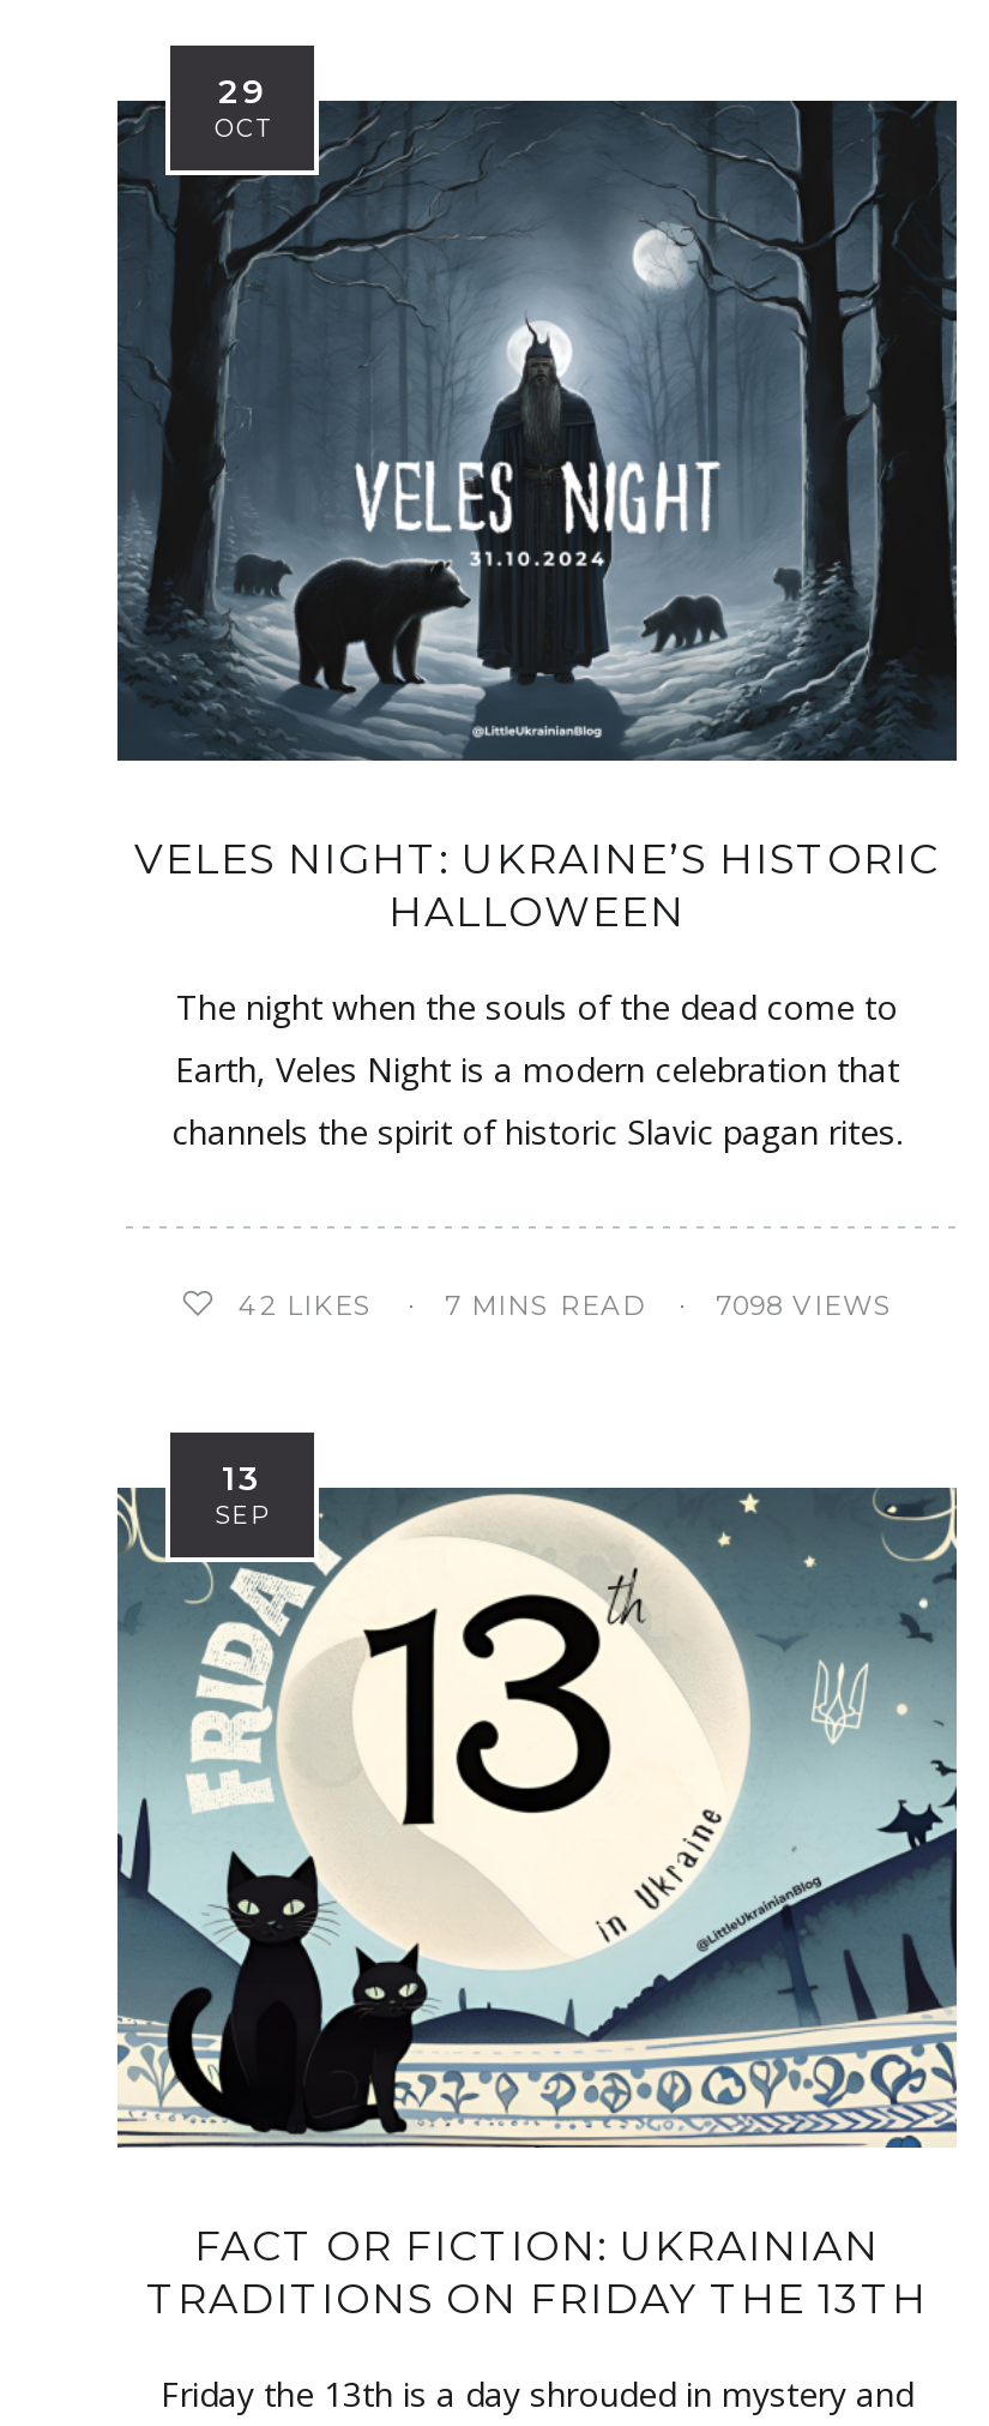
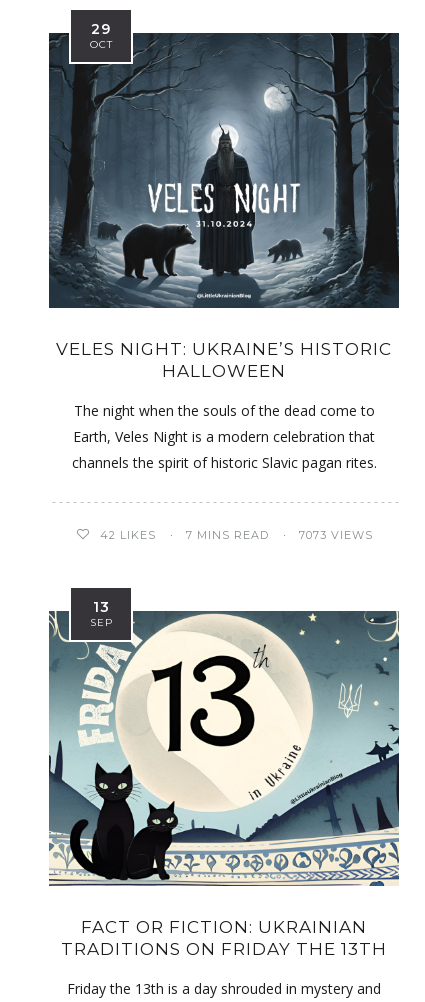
- 7098 VIEWS
+ 7073 VIEWS
